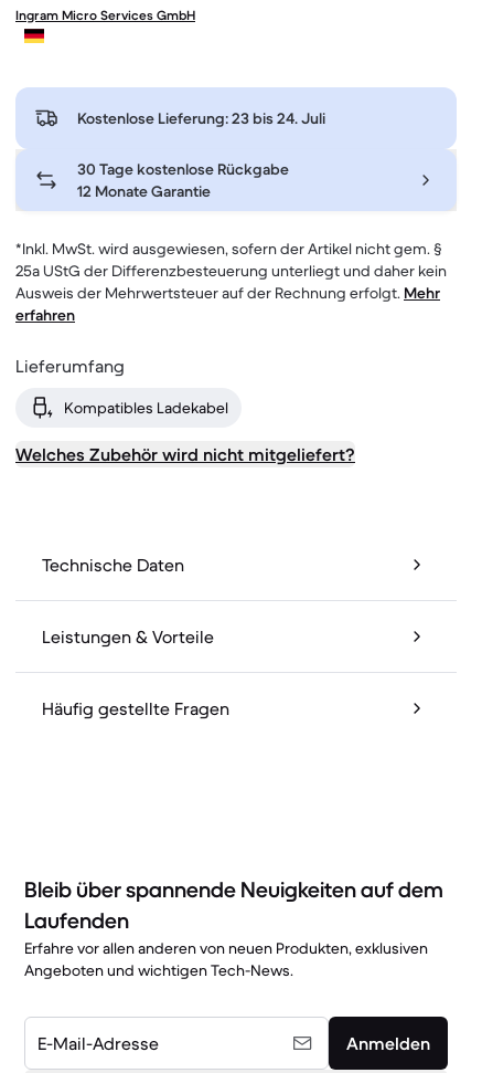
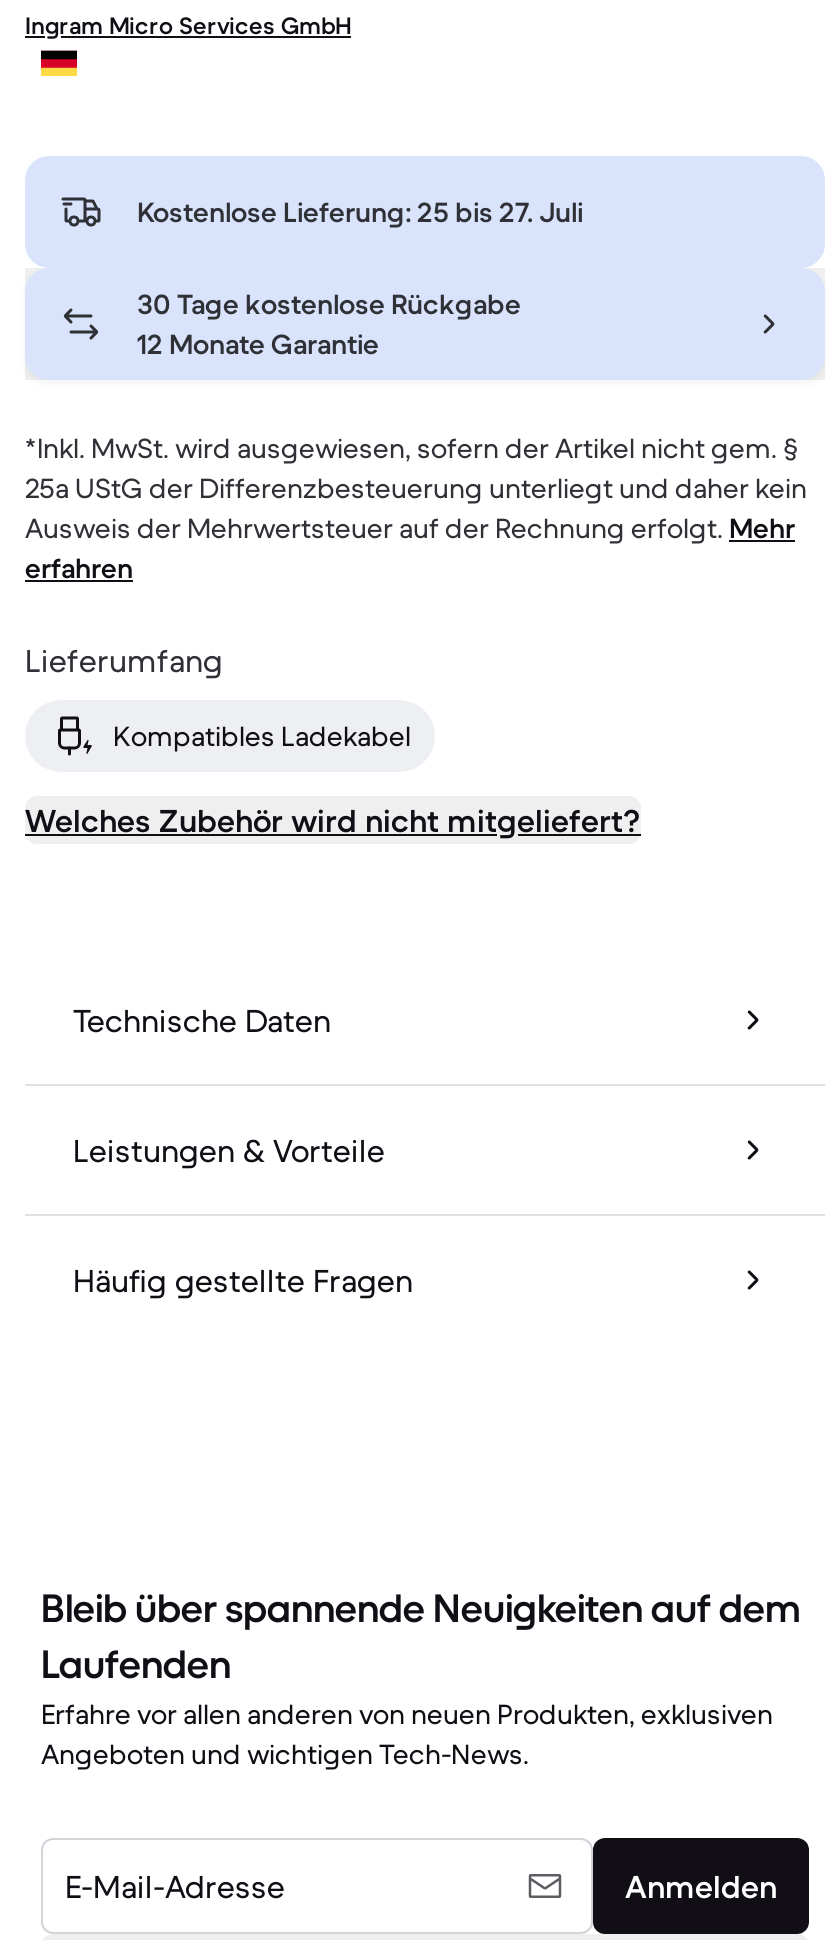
- Kostenlose Lieferung: 23 bis 24. Juli
+ Kostenlose Lieferung: 25 bis 27. Juli
